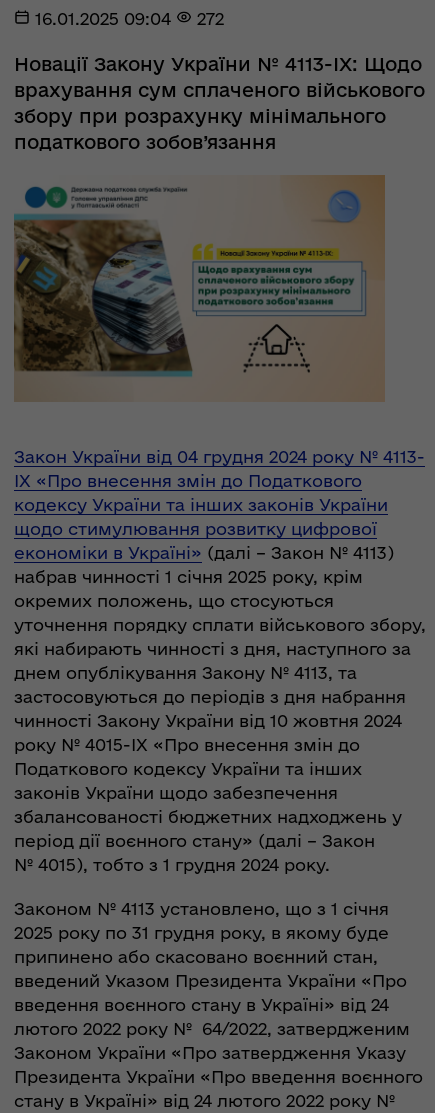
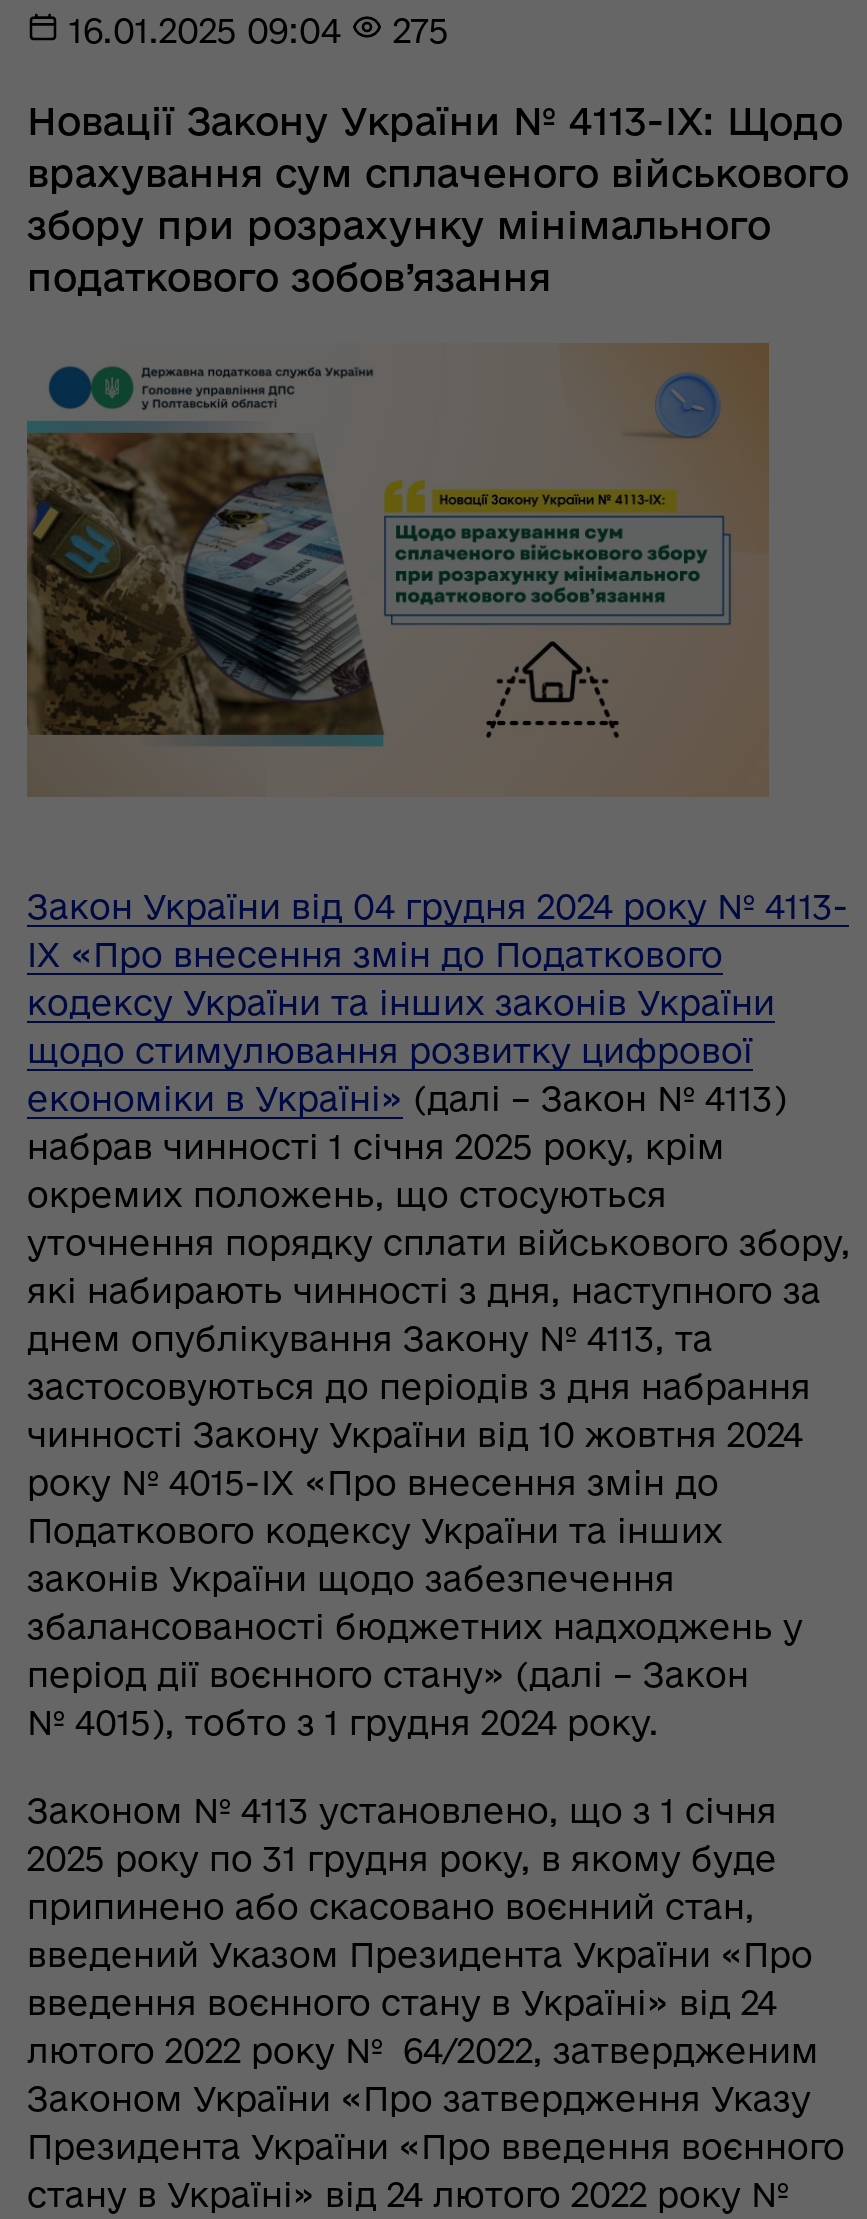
- 16.01.2025 09:04 272
+ 16.01.2025 09:04 275
